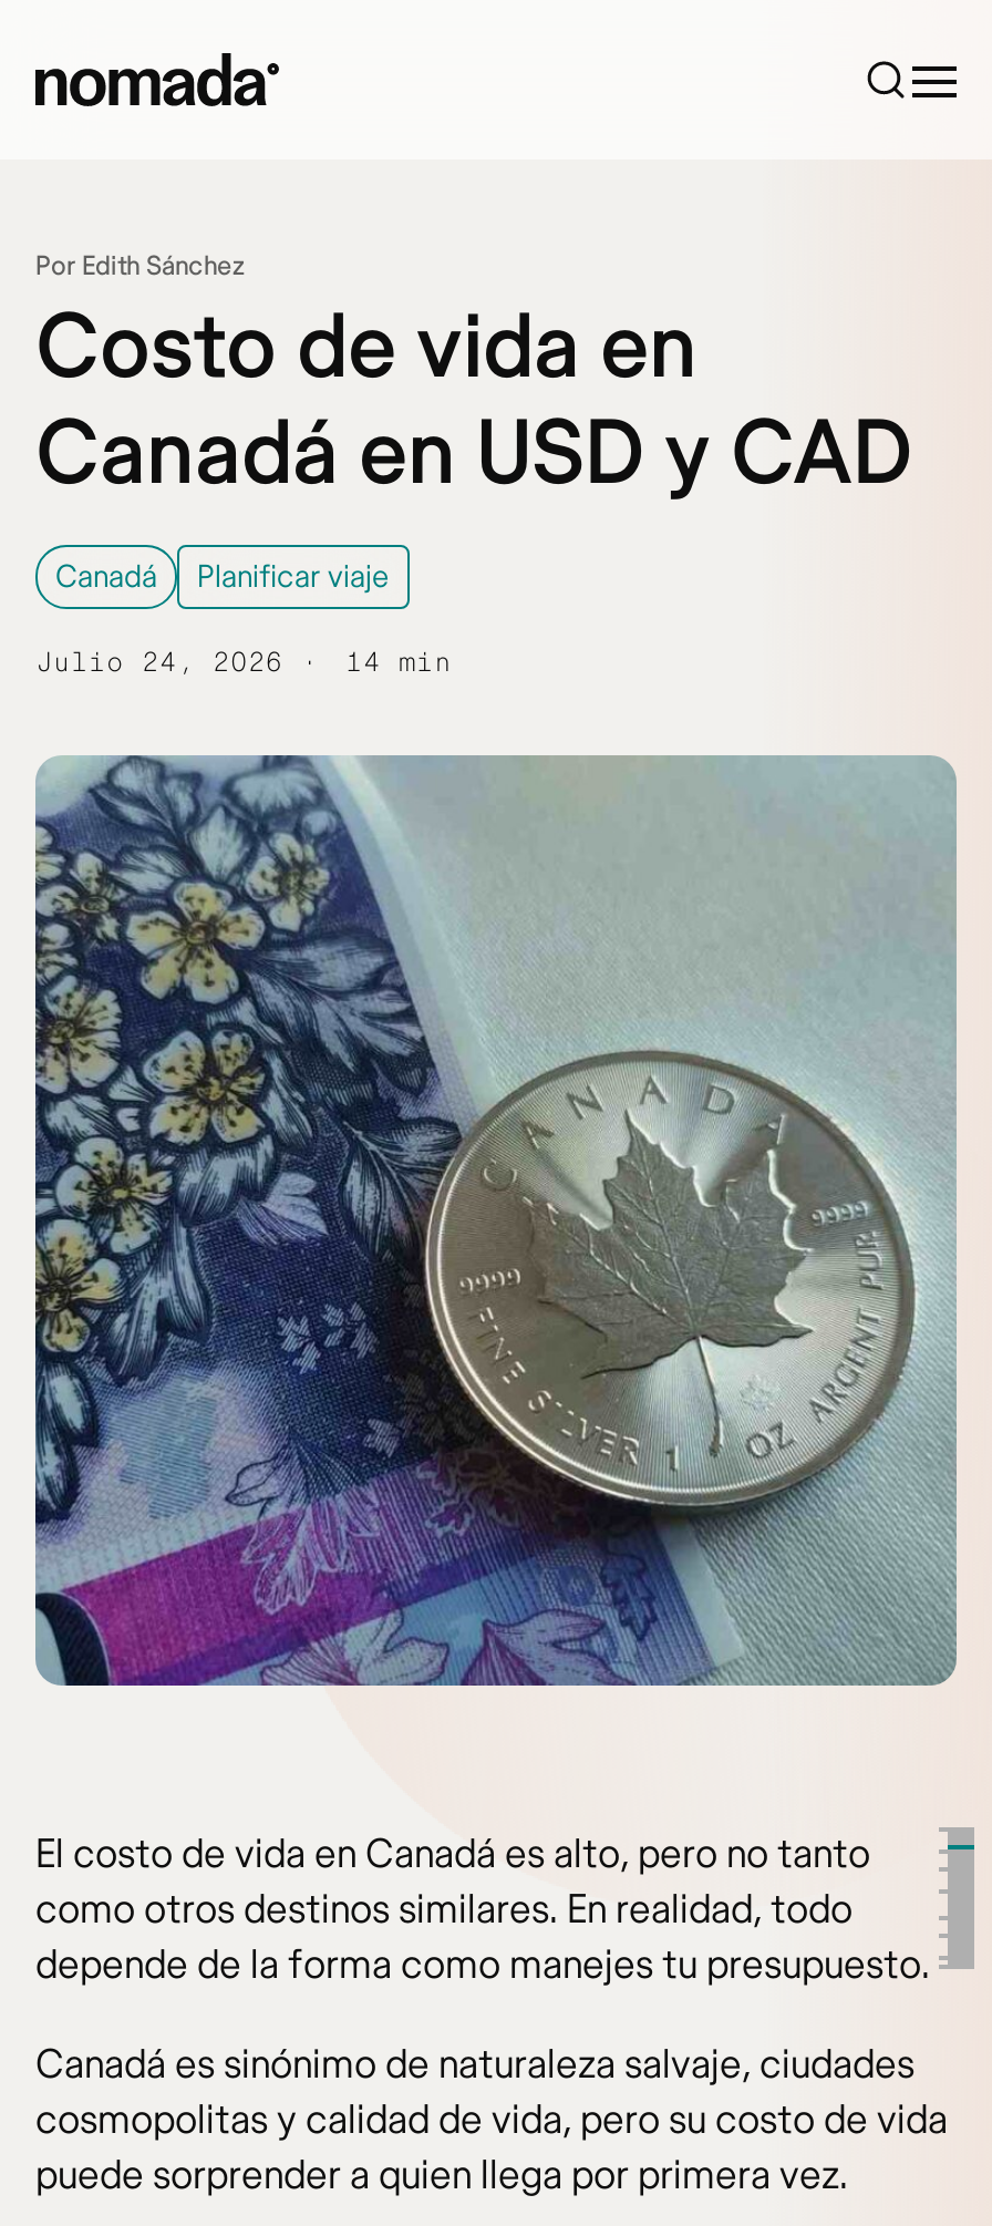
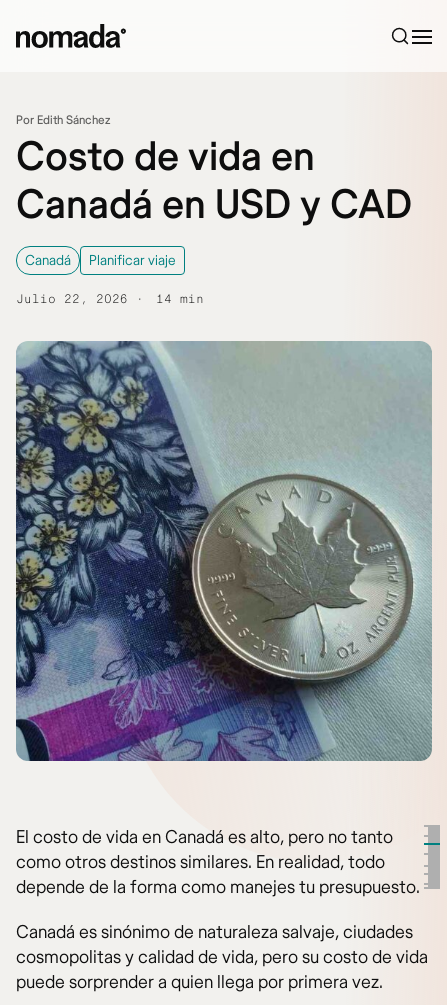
- Julio 24, 2026 14 min
+ Julio 22, 2026 14 min
